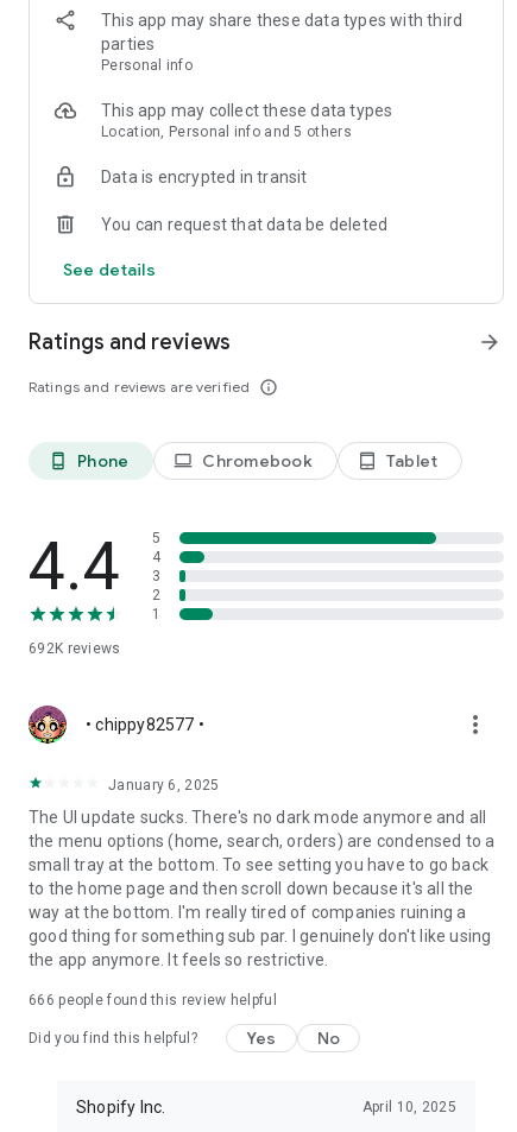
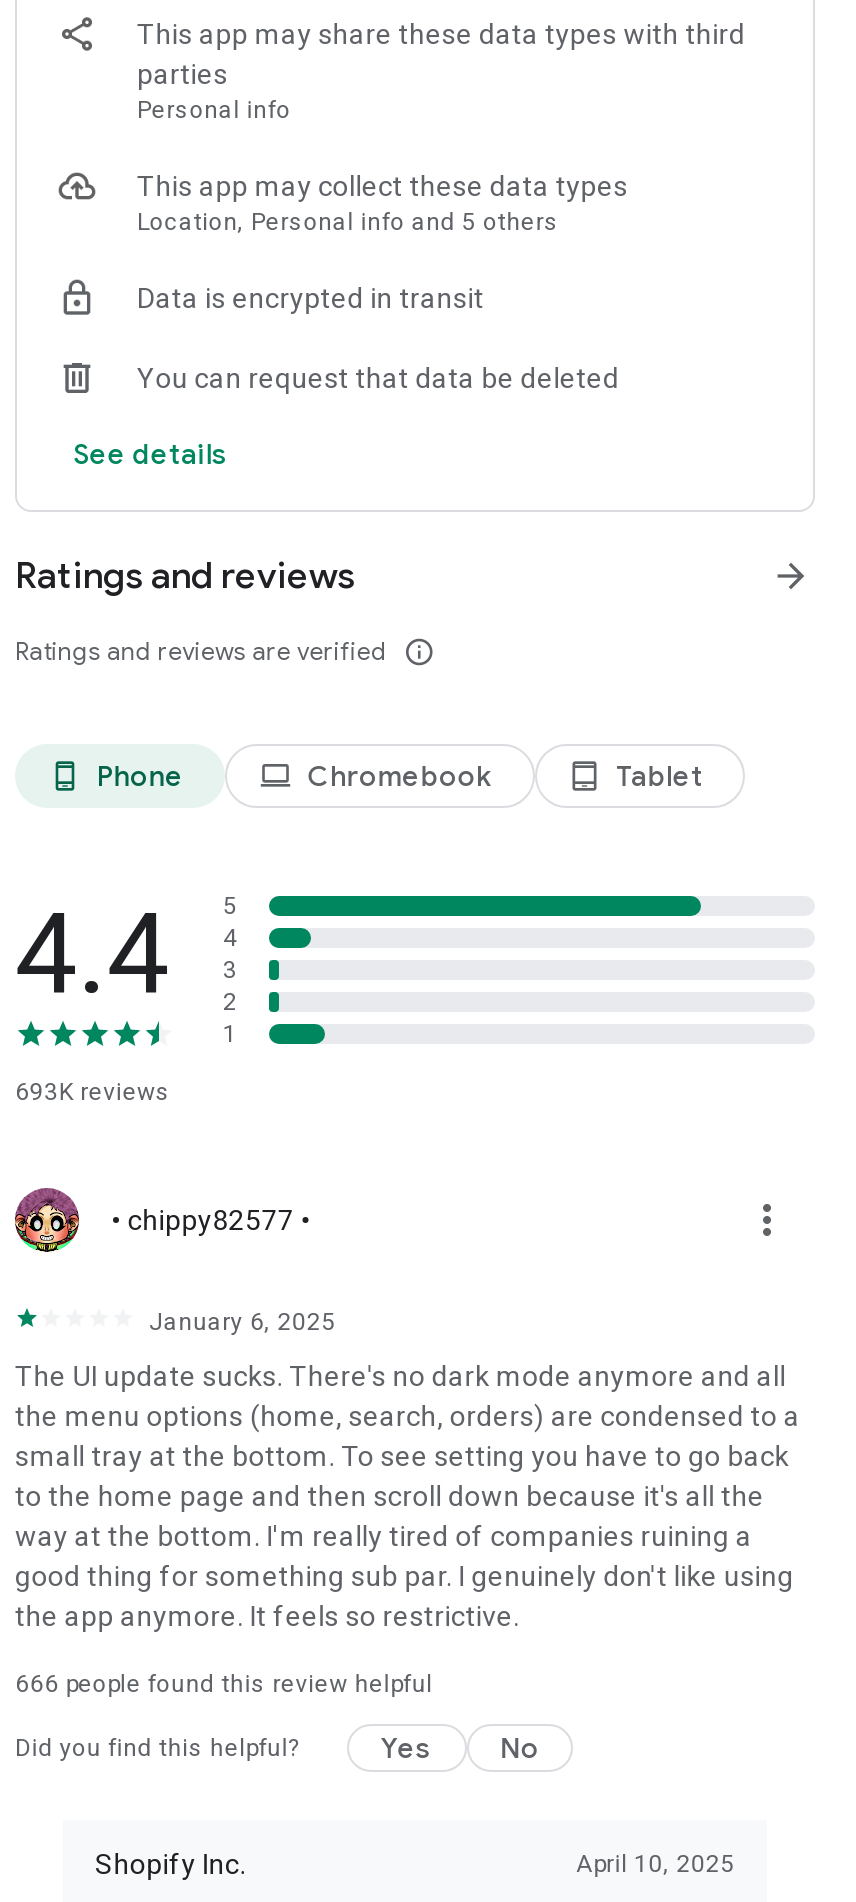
- 692K reviews
+ 693K reviews
